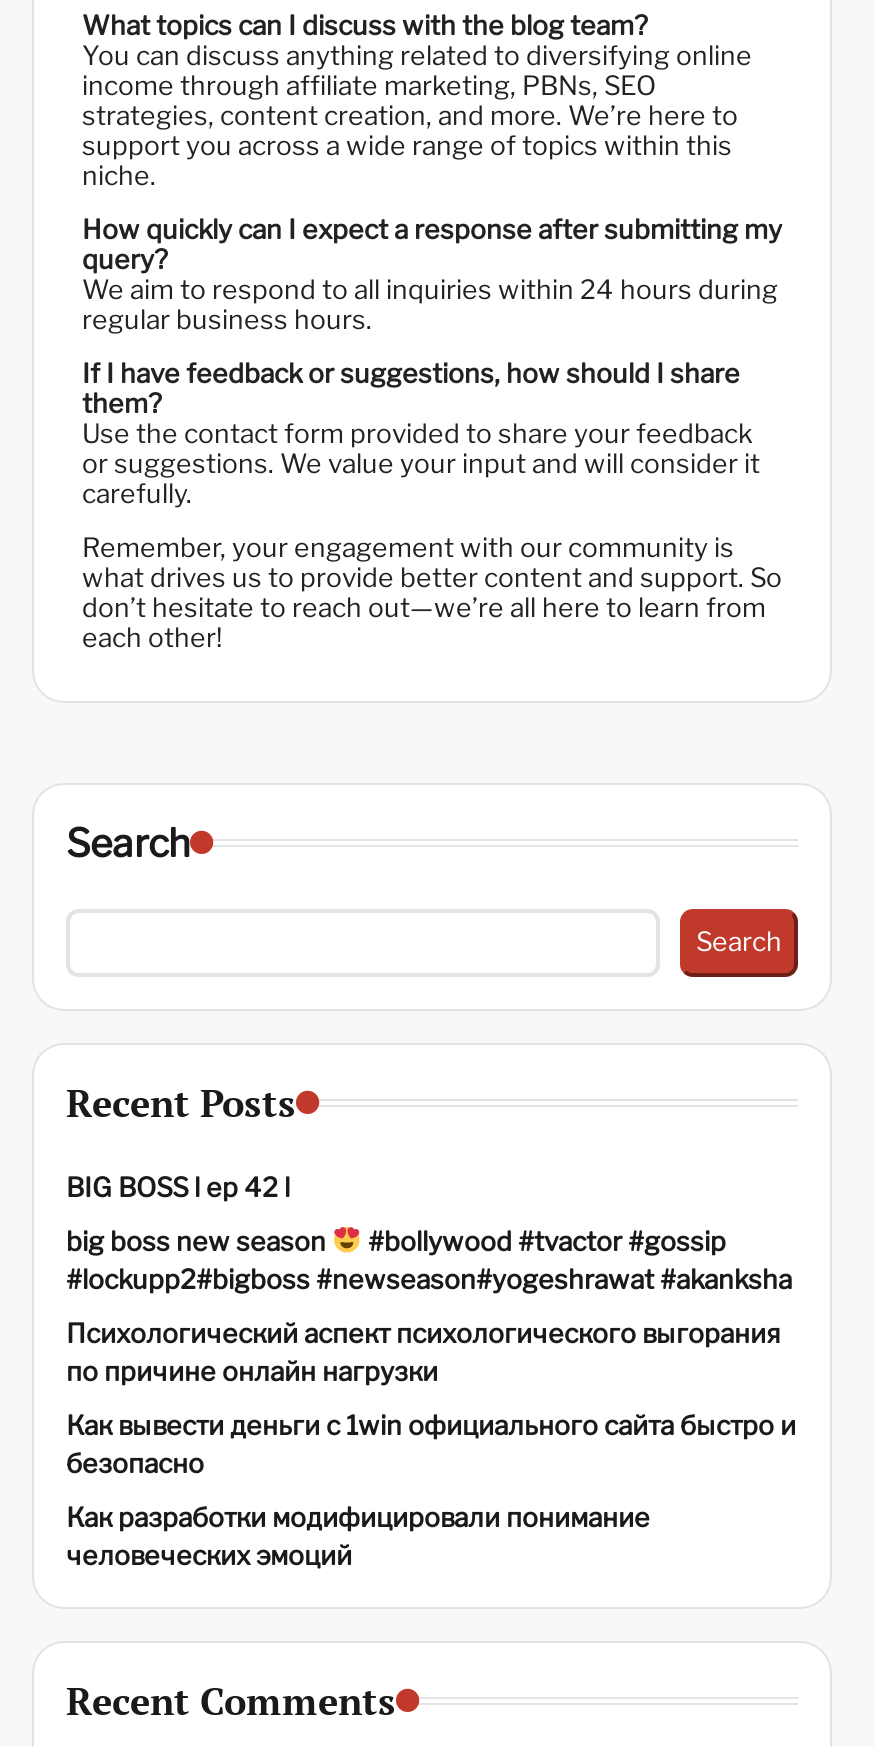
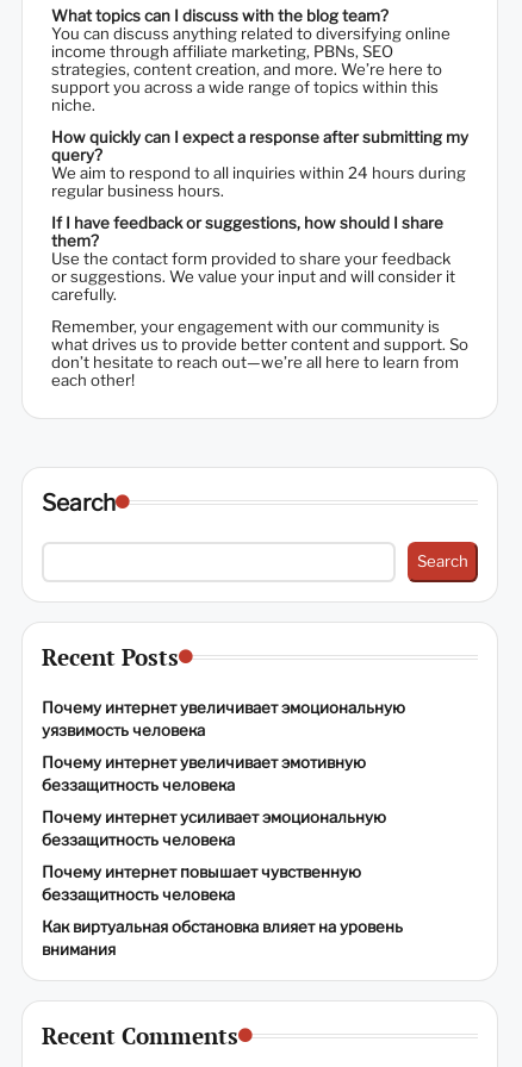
- BIG BOSS l ep 42 l
+ Почему интернет увеличивает эмоциональную
+ уязвимость человека

- big boss new season
- #bollywood #tvactor #gossip
- #lockupp2#bigboss #newseason#yogeshrawat #akanksha
+ Почему интернет увеличивает эмотивную
+ беззащитность человека

- Психологический аспект психологического выгорания
- по причине онлайн нагрузки
+ Почему интернет усиливает эмоциональную
+ беззащитность человека

- Как вывести деньги с 1win официального сайта быстро и
- безопасно
+ Почему интернет повышает чувственную
+ беззащитность человека

- Как разработки модифицировали понимание
- человеческих эмоций
+ Как виртуальная обстановка влияет на уровень
+ внимания
